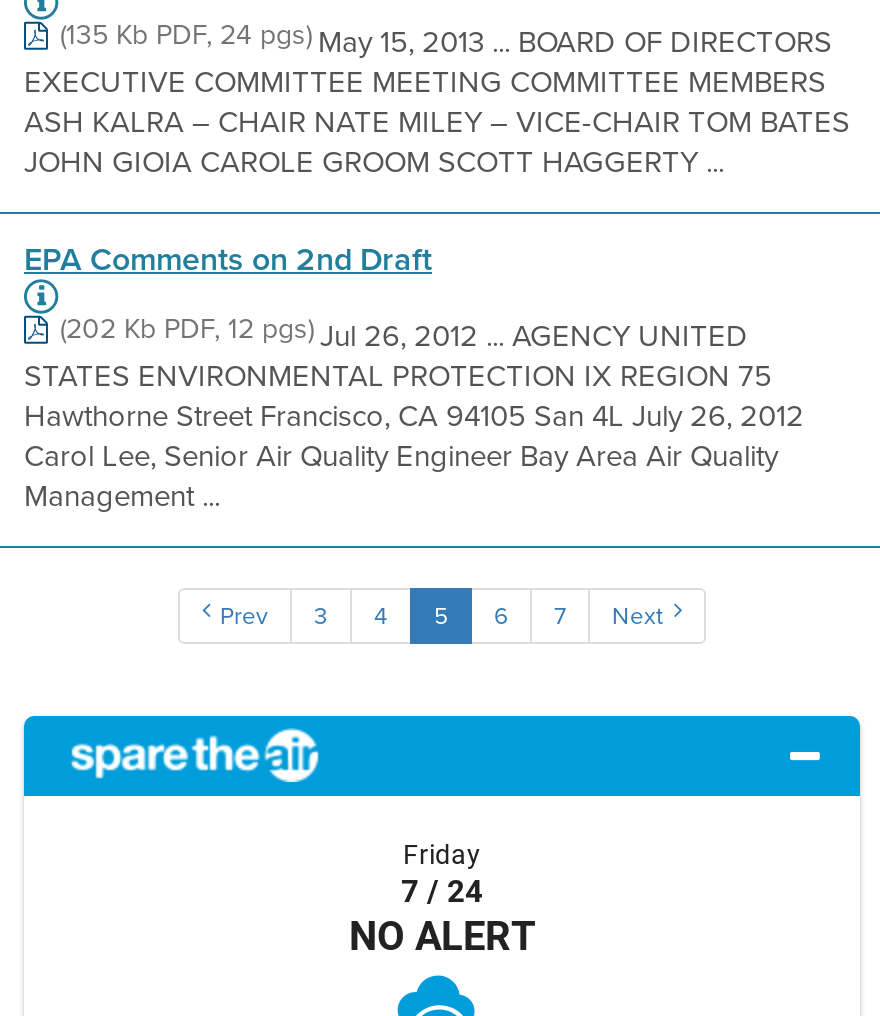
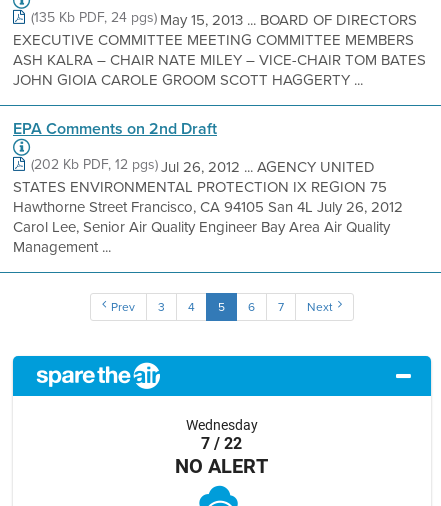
- Friday
- 7 / 24
+ Wednesday
+ 7 / 22
